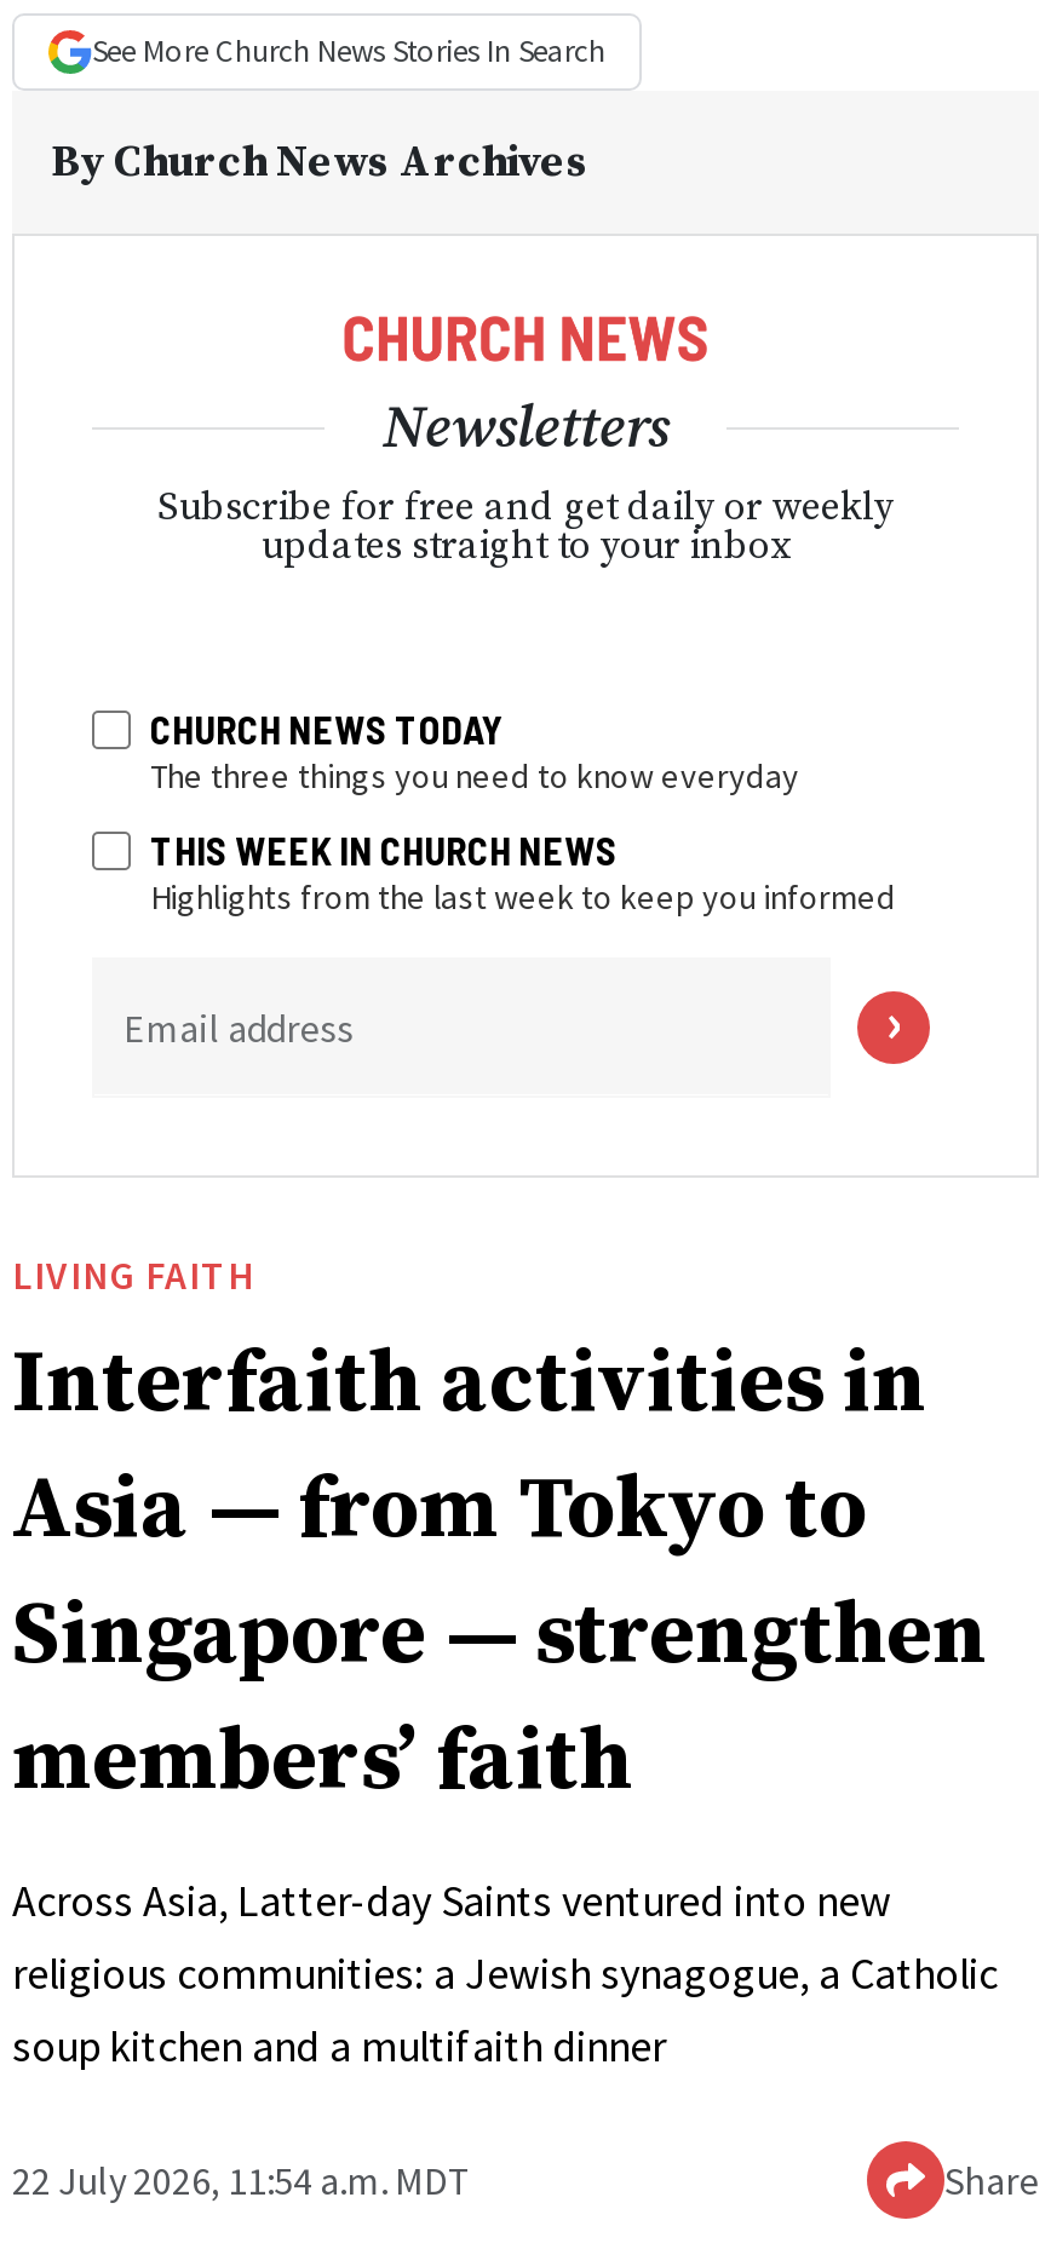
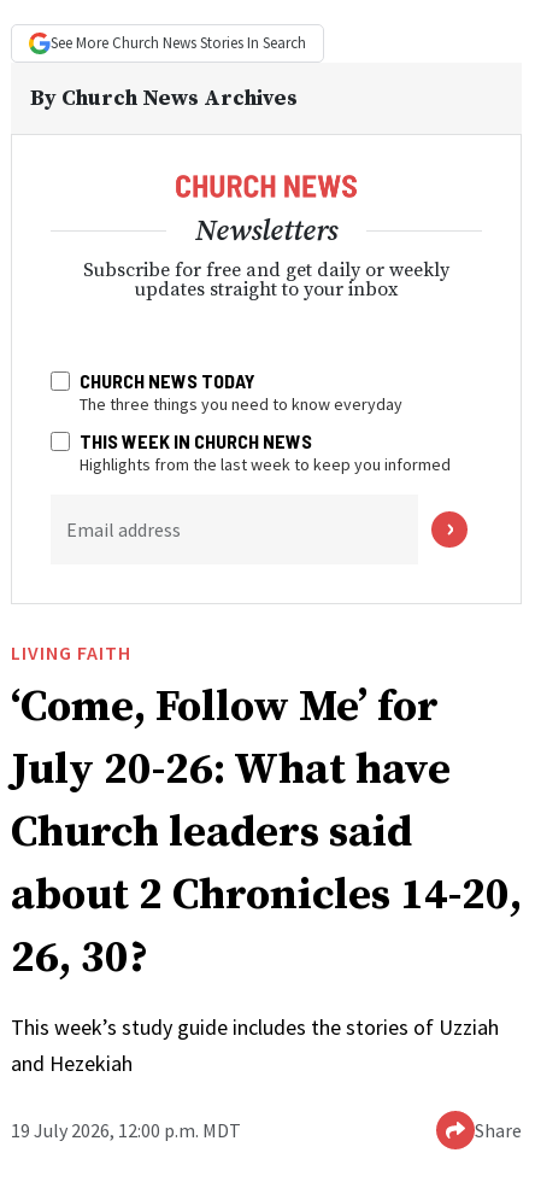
- Interfaith activities in
- Asia — from Tokyo to
- Singapore — strengthen
- members’ faith
+ ‘Come, Follow Me’ for
+ July 20-26: What have
+ Church leaders said
+ about 2 Chronicles 14-20,
+ 26, 30?

- Across Asia, Latter-day Saints ventured into new
- religious communities: a Jewish synagogue, a Catholic
- soup kitchen and a multifaith dinner
+ This week’s study guide includes the stories of Uzziah
+ and Hezekiah

- 22 July 2026, 11:54 a.m. MDT
+ 19 July 2026, 12:00 p.m. MDT
